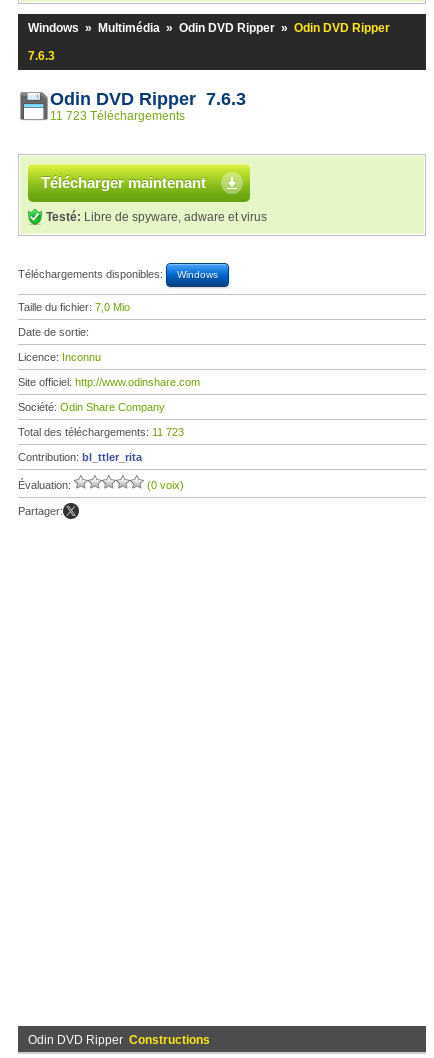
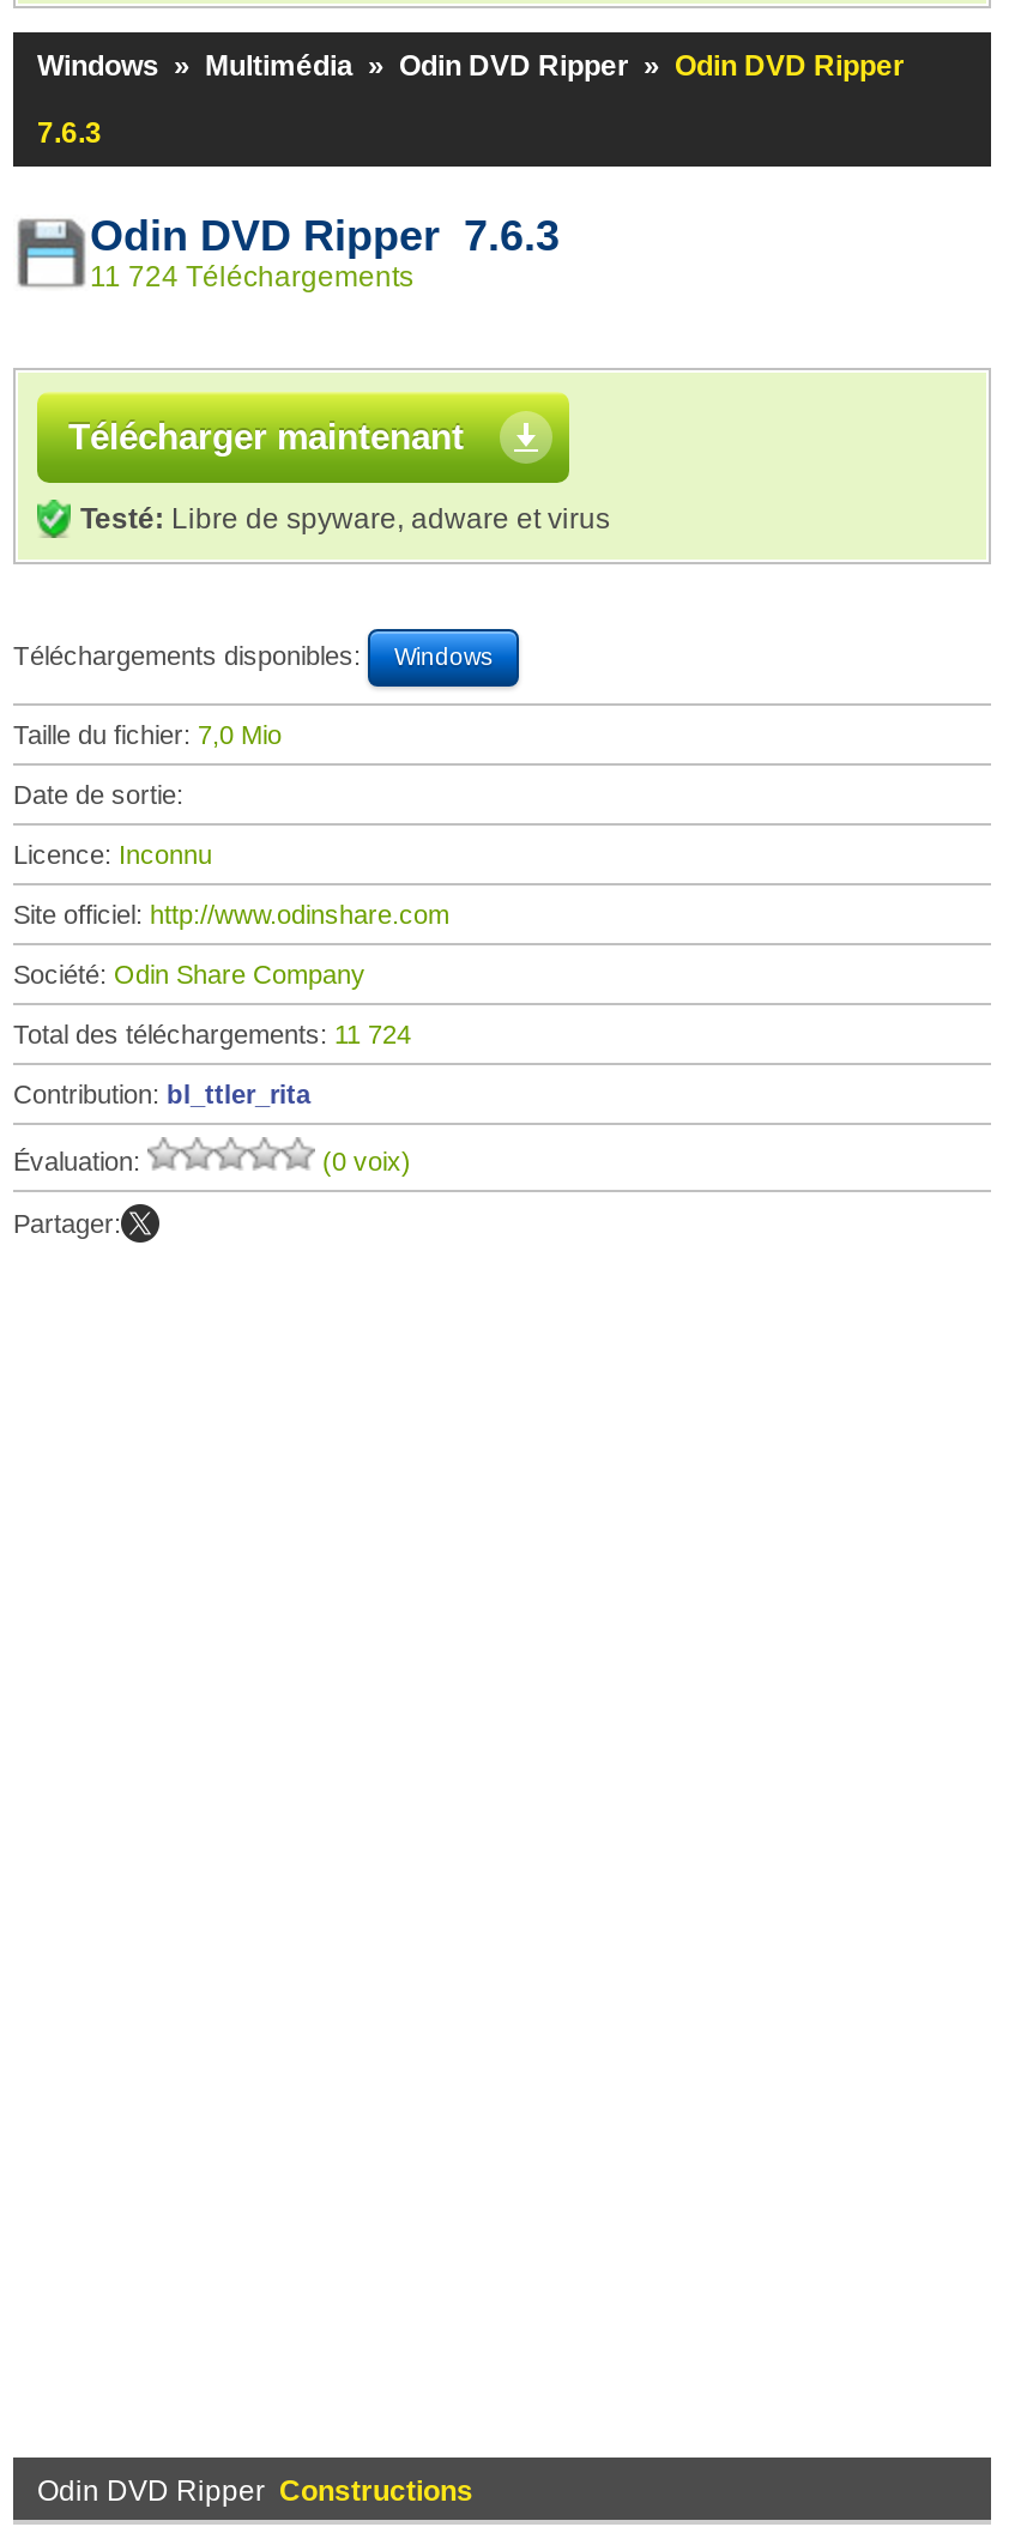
- 11 723 Téléchargements
+ 11 724 Téléchargements

- Total des téléchargements: 11 723
+ Total des téléchargements: 11 724
